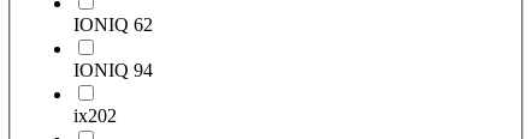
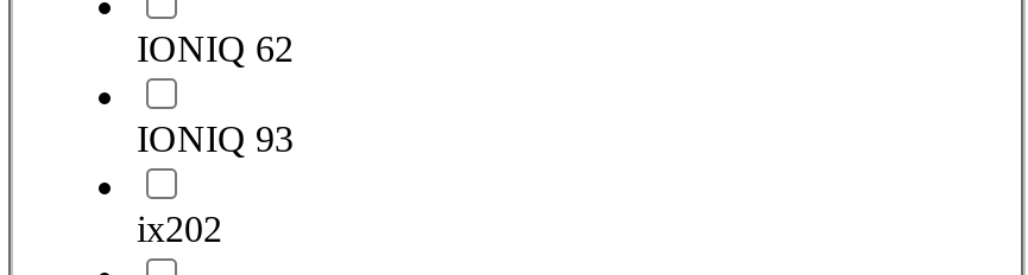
- IONIQ 94
+ IONIQ 93
